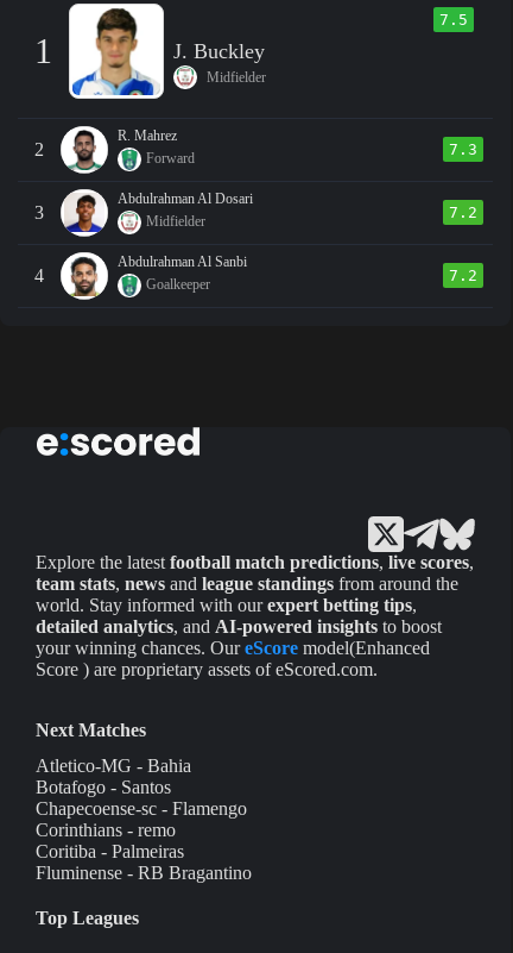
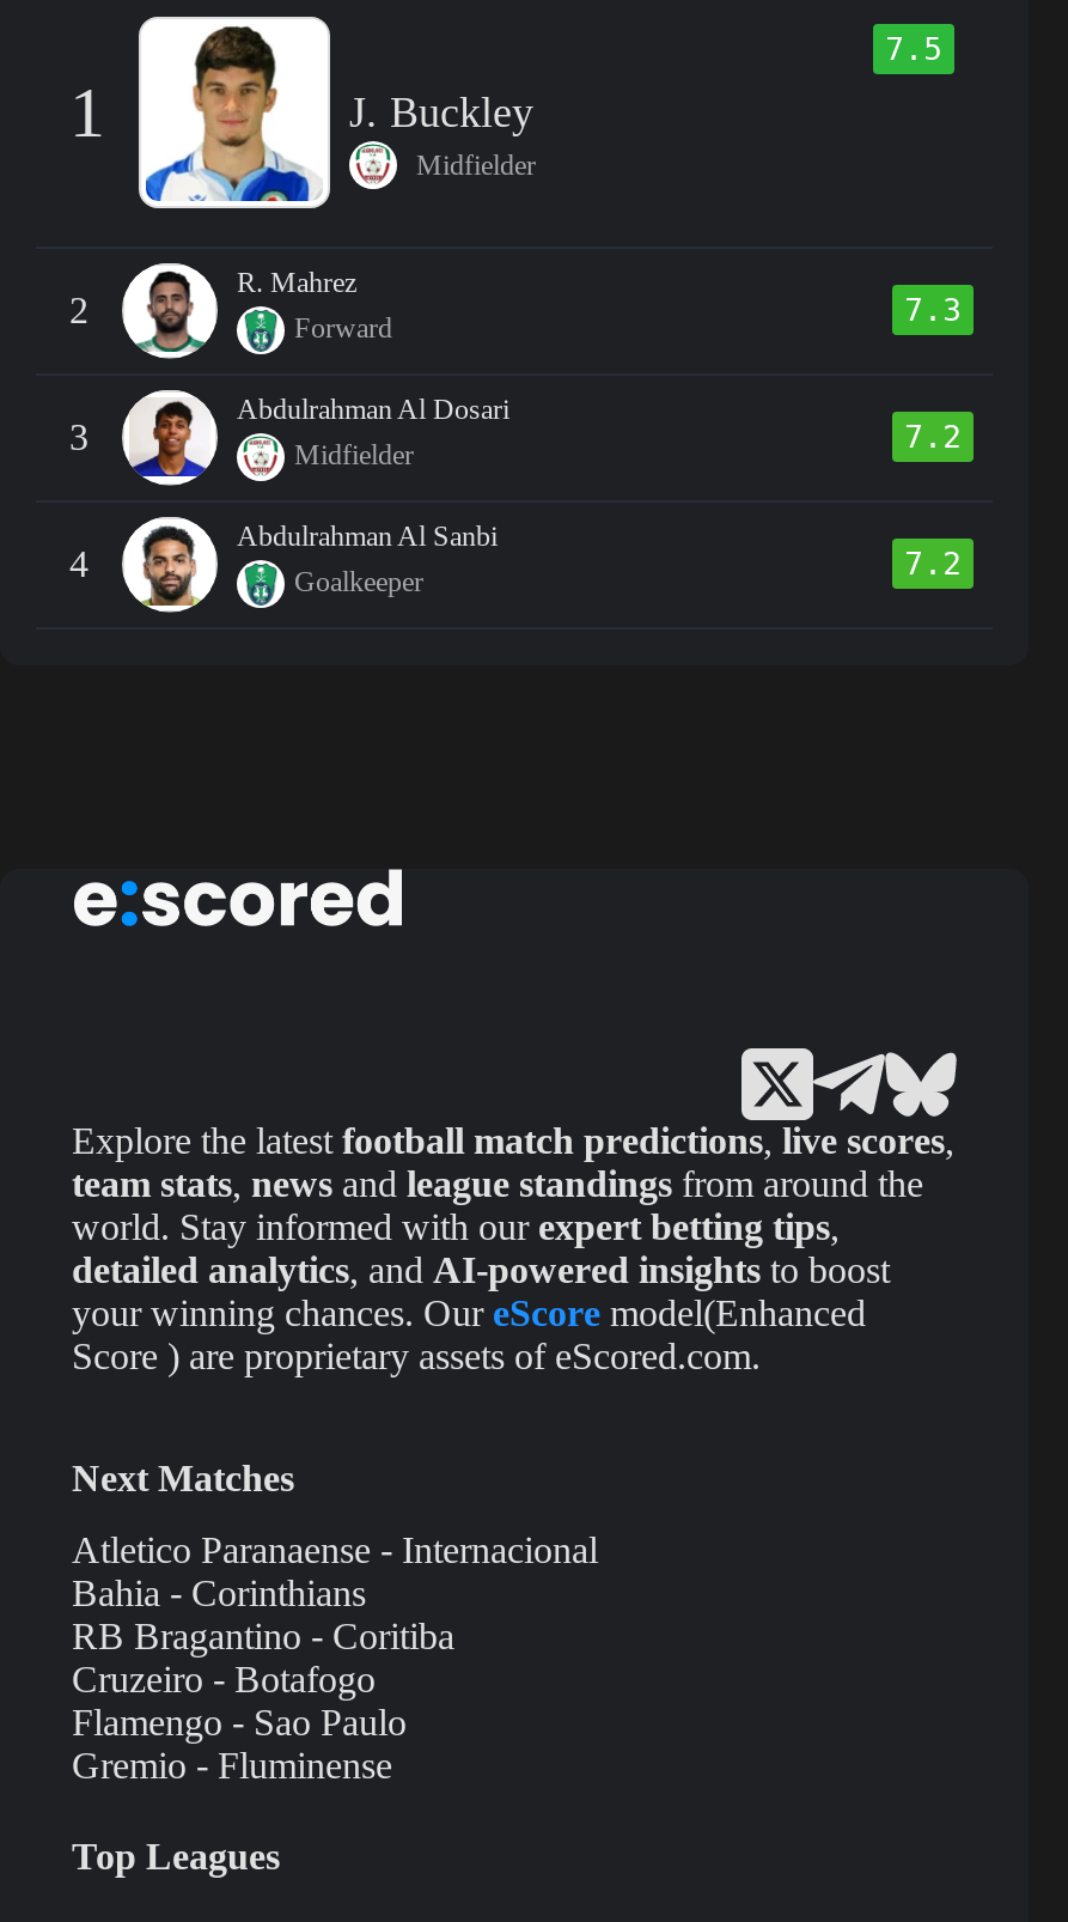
- Atletico-MG - Bahia
- Botafogo - Santos
- Chapecoense-sc - Flamengo
- Corinthians - remo
- Coritiba - Palmeiras
- Fluminense - RB Bragantino
+ Atletico Paranaense - Internacional
+ Bahia - Corinthians
+ RB Bragantino - Coritiba
+ Cruzeiro - Botafogo
+ Flamengo - Sao Paulo
+ Gremio - Fluminense
